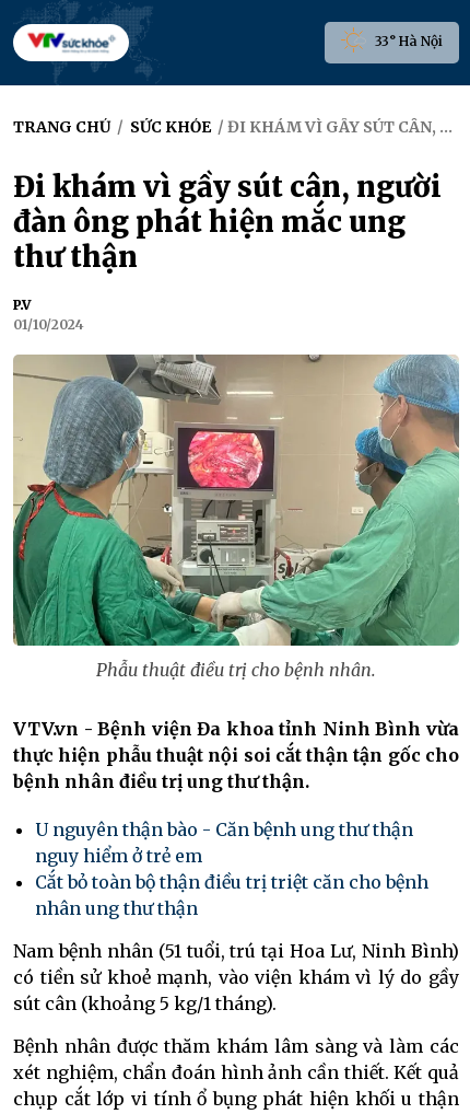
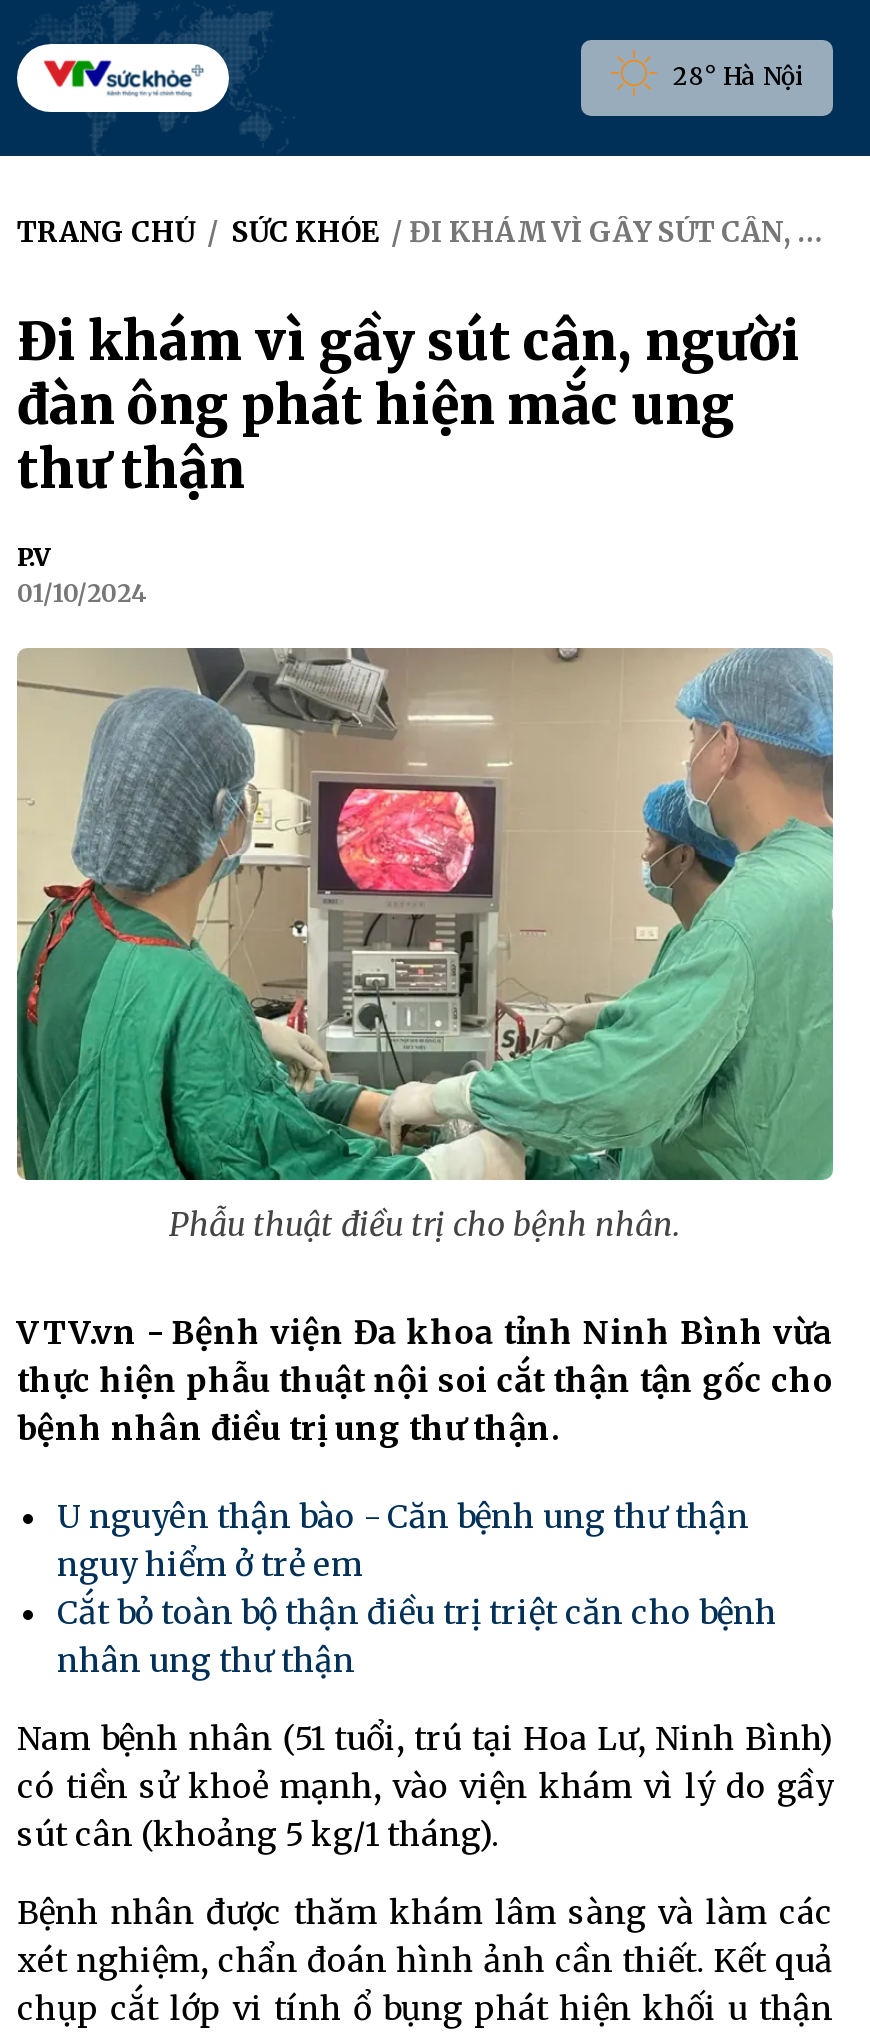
- 33° Hà Nội
+ 28° Hà Nội
